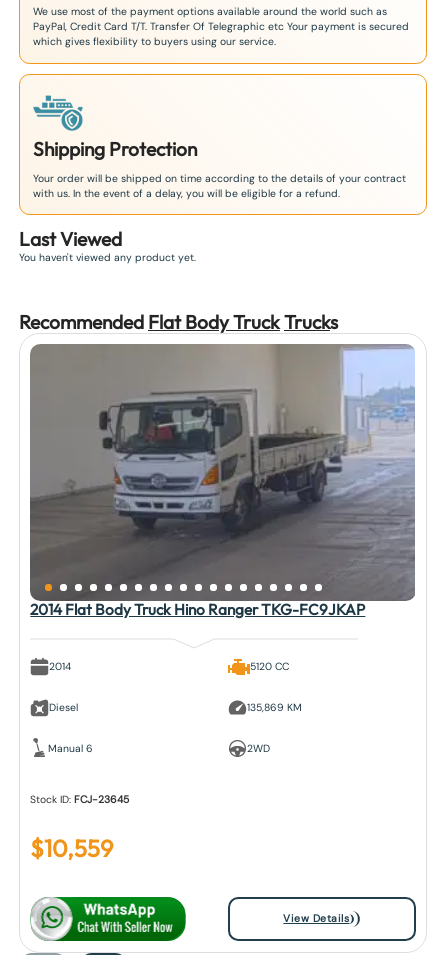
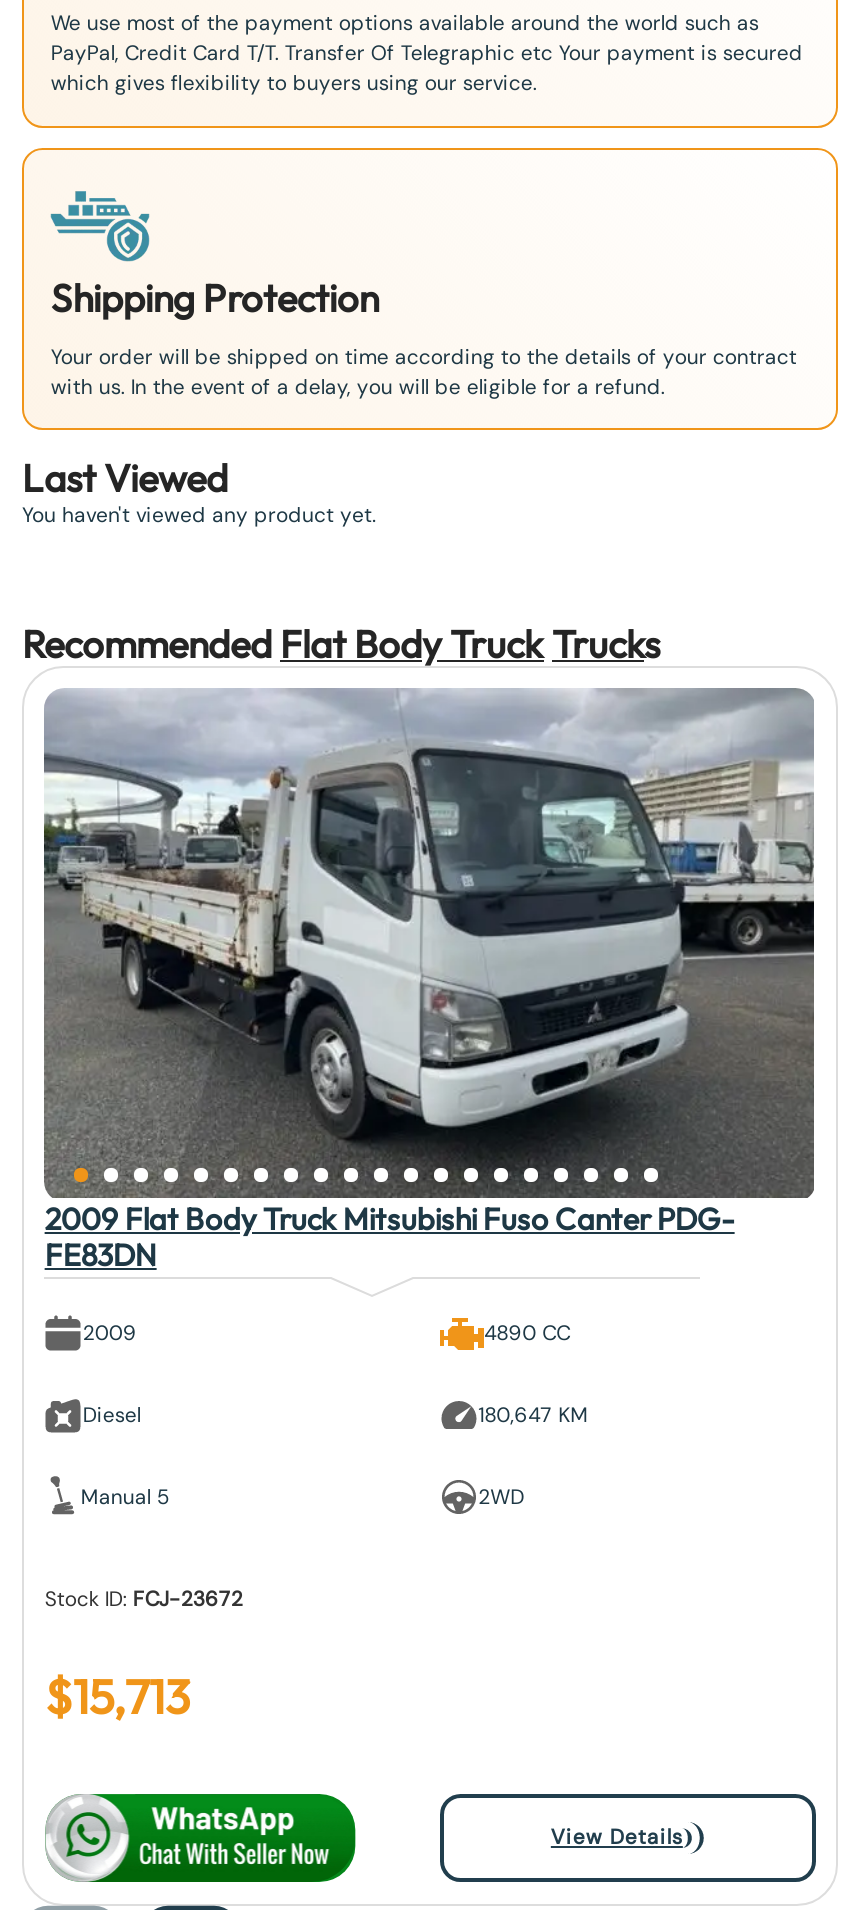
- [image]
- 2014 Flat Body Truck Hino Ranger TKG-FC9JKAP
+ [image]
+ 2009 Flat Body Truck Mitsubishi Fuso Canter PDG-
+ FE83DN

- 2014
+ 2009

- 5120 CC
+ 4890 CC

- 135,869 KM
+ 180,647 KM

- Manual 6
+ Manual 5

- Stock ID: FCJ-23645
+ Stock ID: FCJ-23672

- $10,559
+ $15,713
